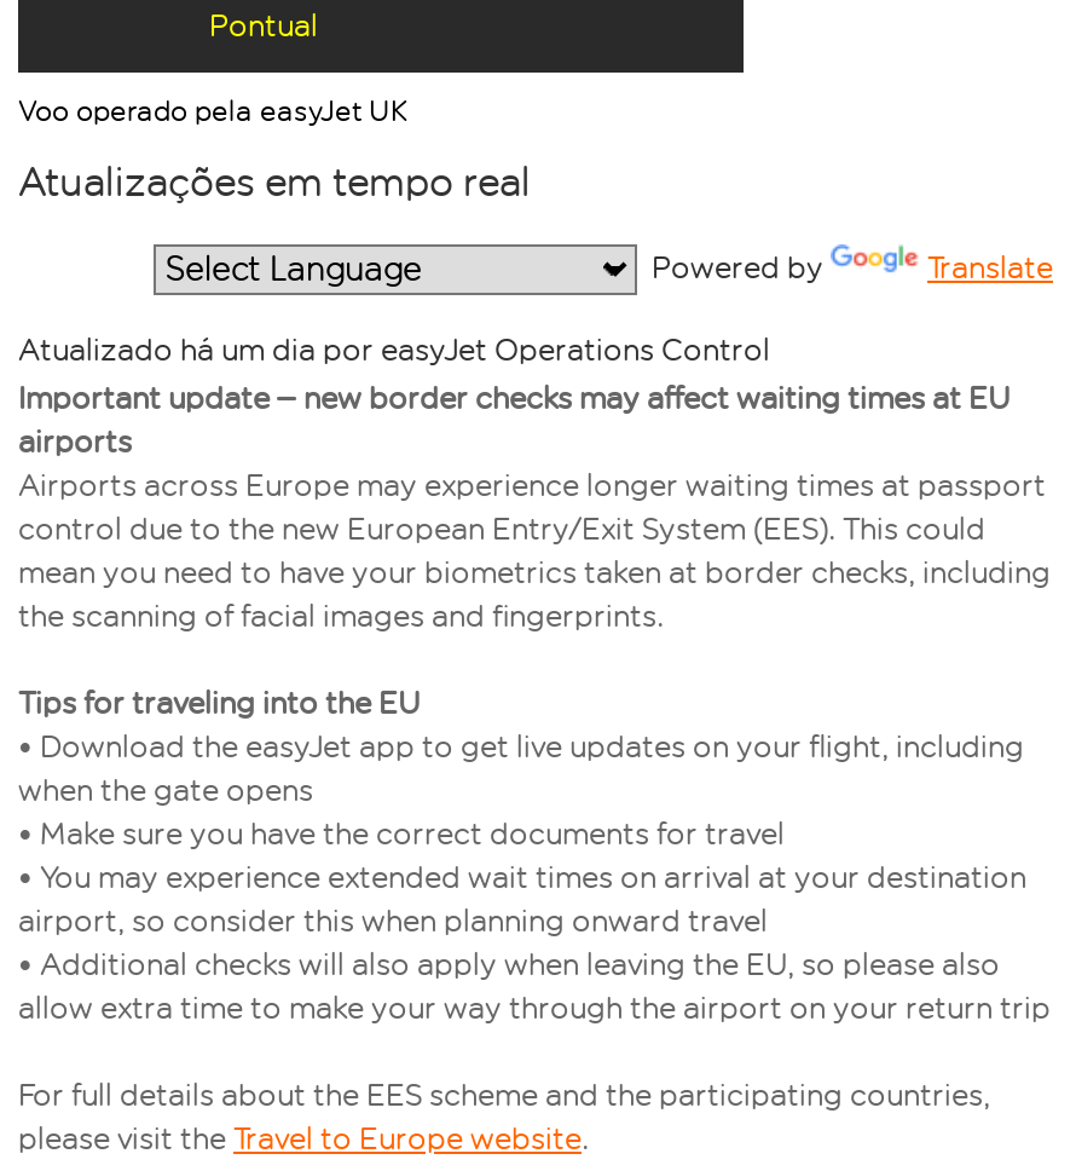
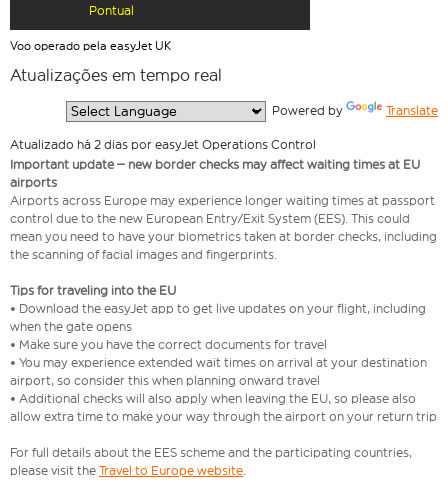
- Atualizado há um dia por easyJet Operations Control
+ Atualizado há 2 dias por easyJet Operations Control
